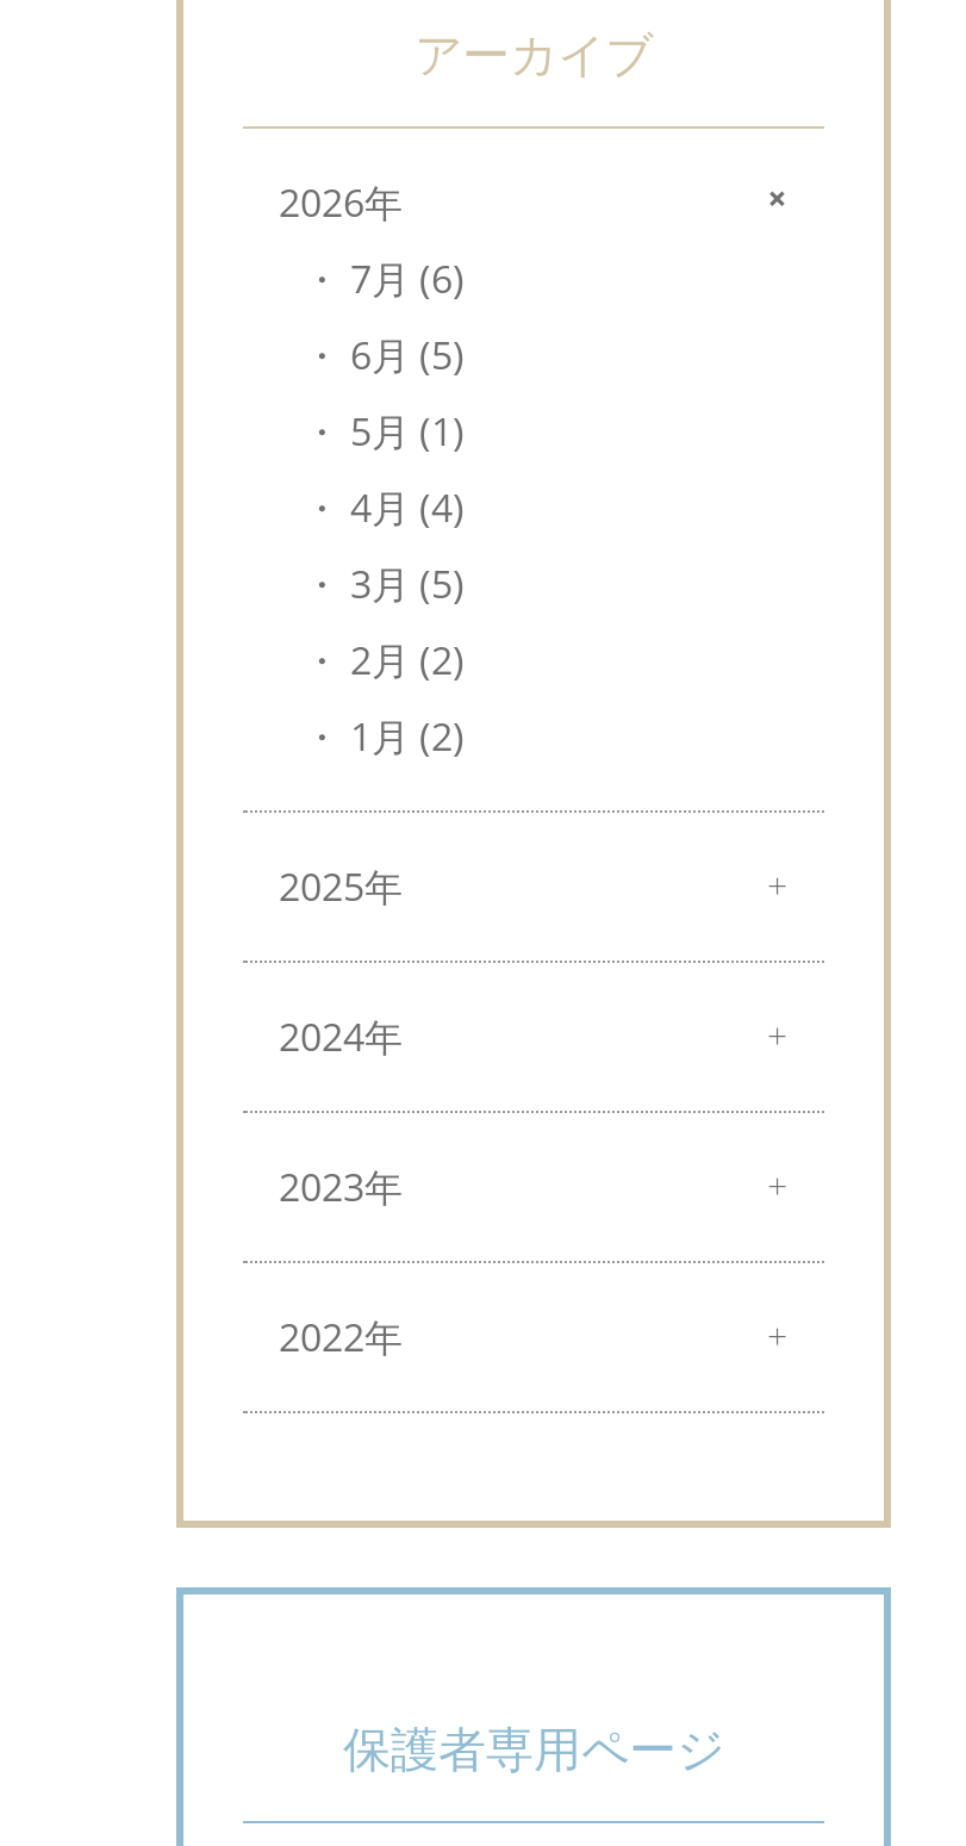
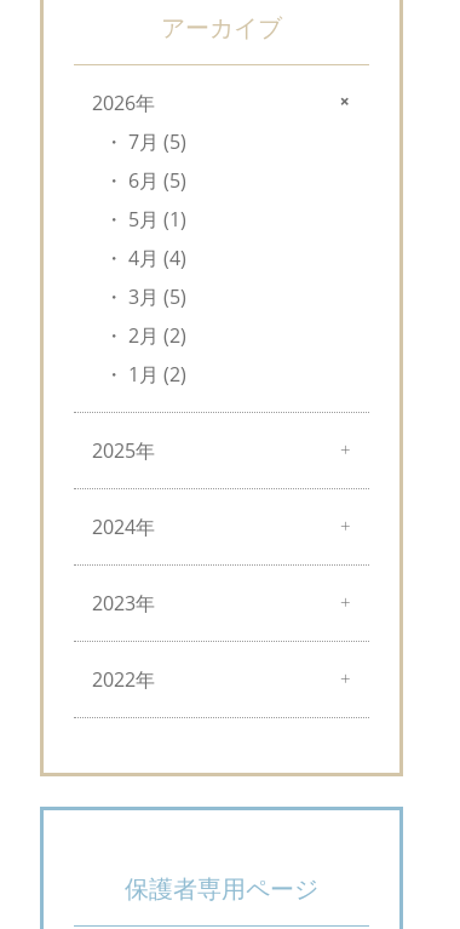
- 7月 (6)
+ 7月 (5)
